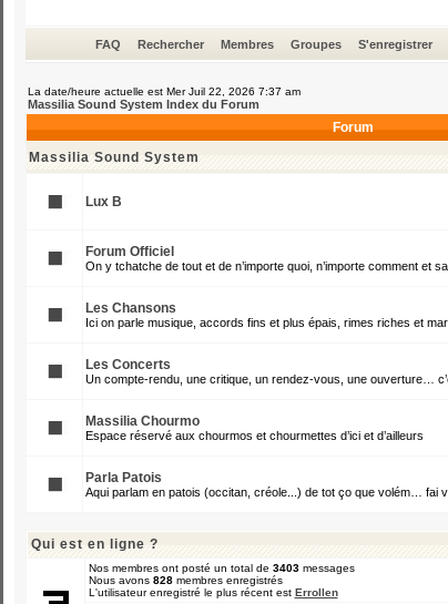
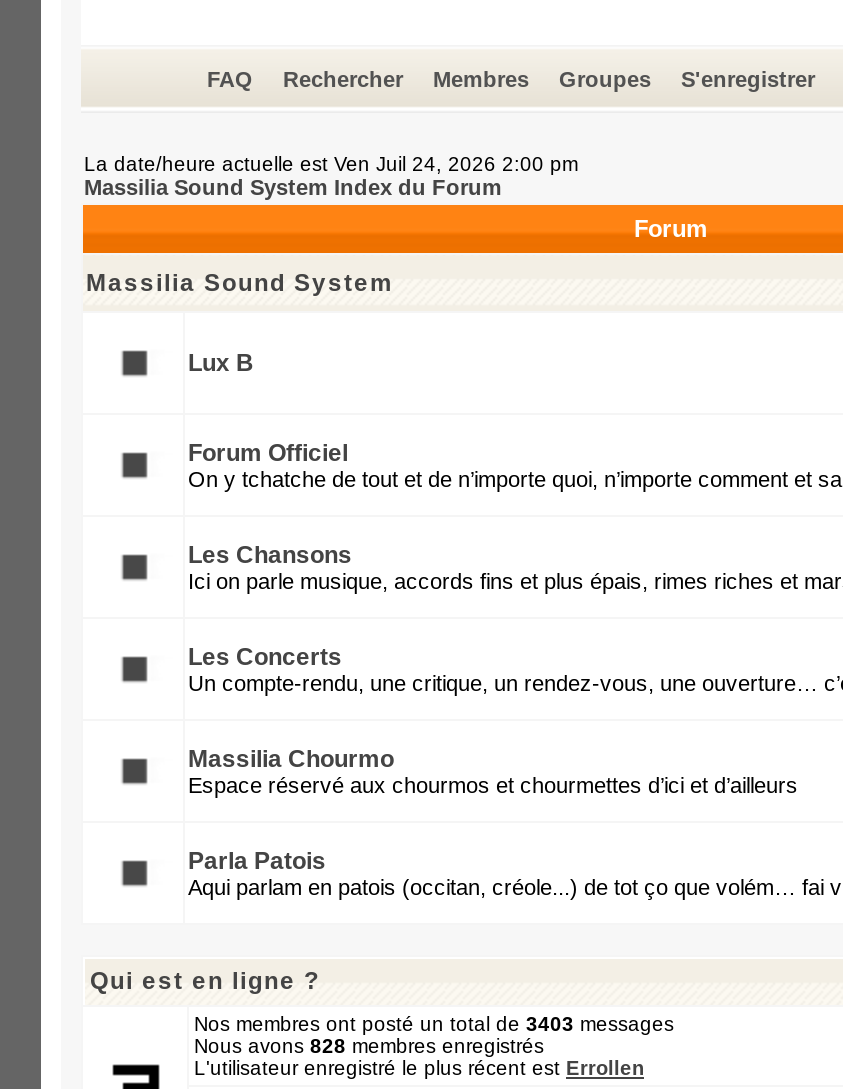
- La date/heure actuelle est Mer Juil 22, 2026 7:37 am
+ La date/heure actuelle est Ven Juil 24, 2026 2:00 pm
